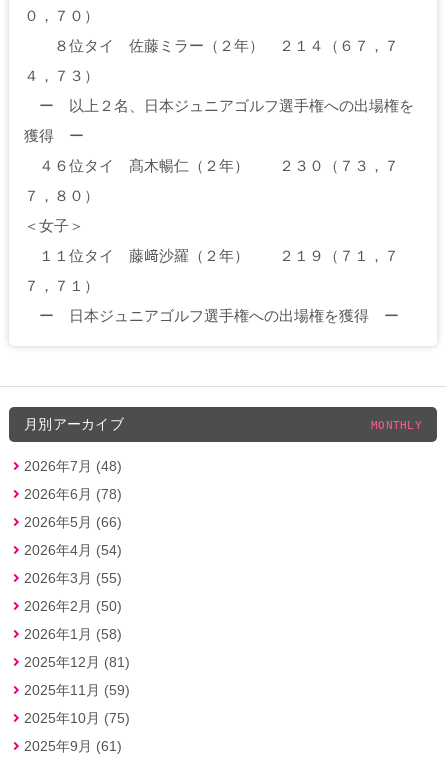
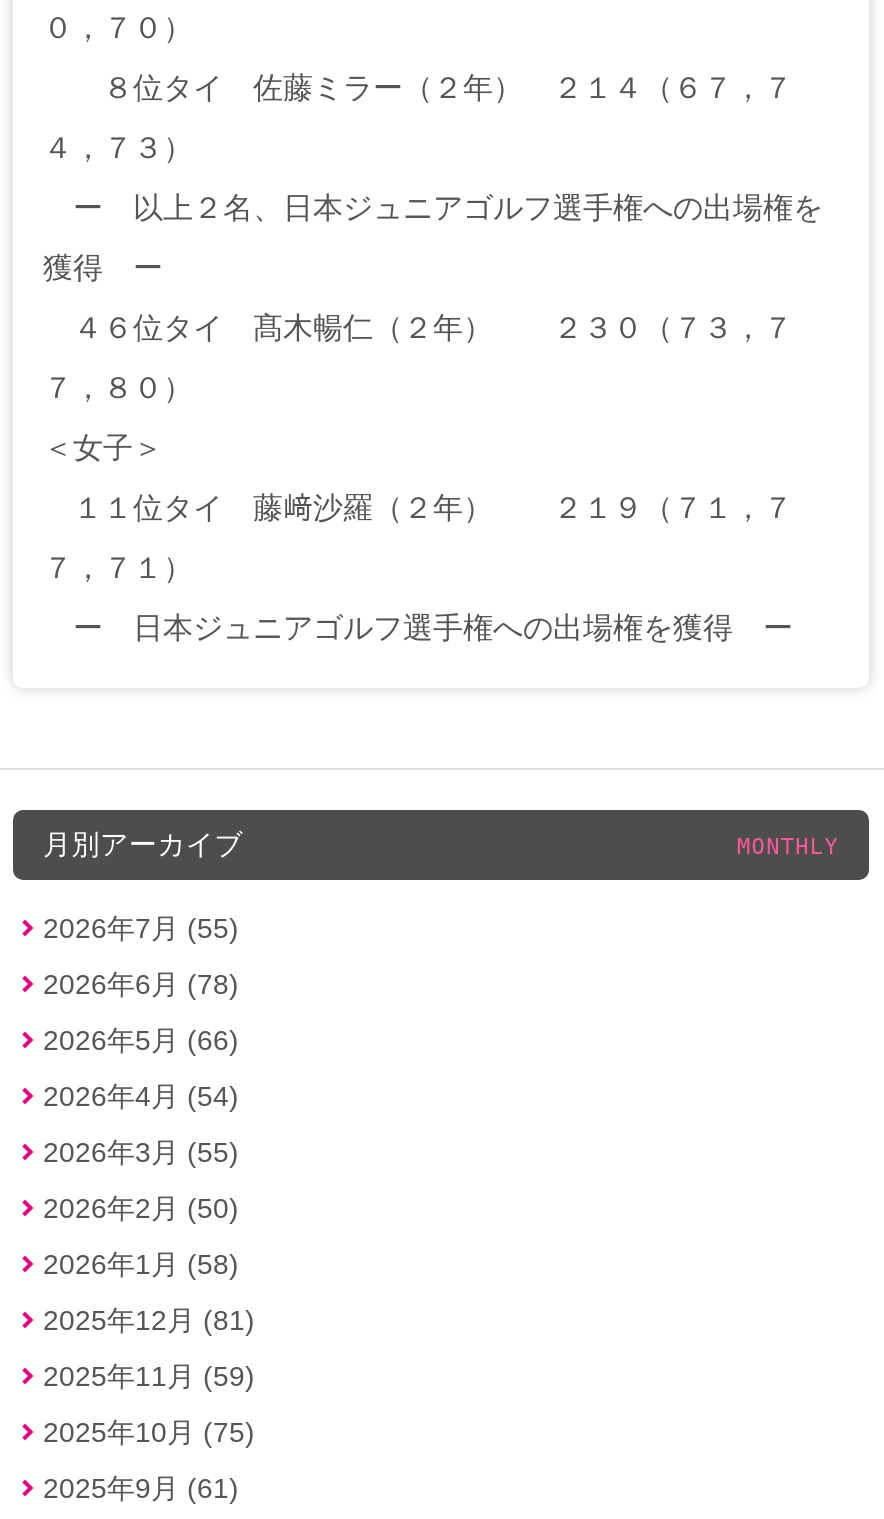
- 2026年7月 (48)
+ 2026年7月 (55)
